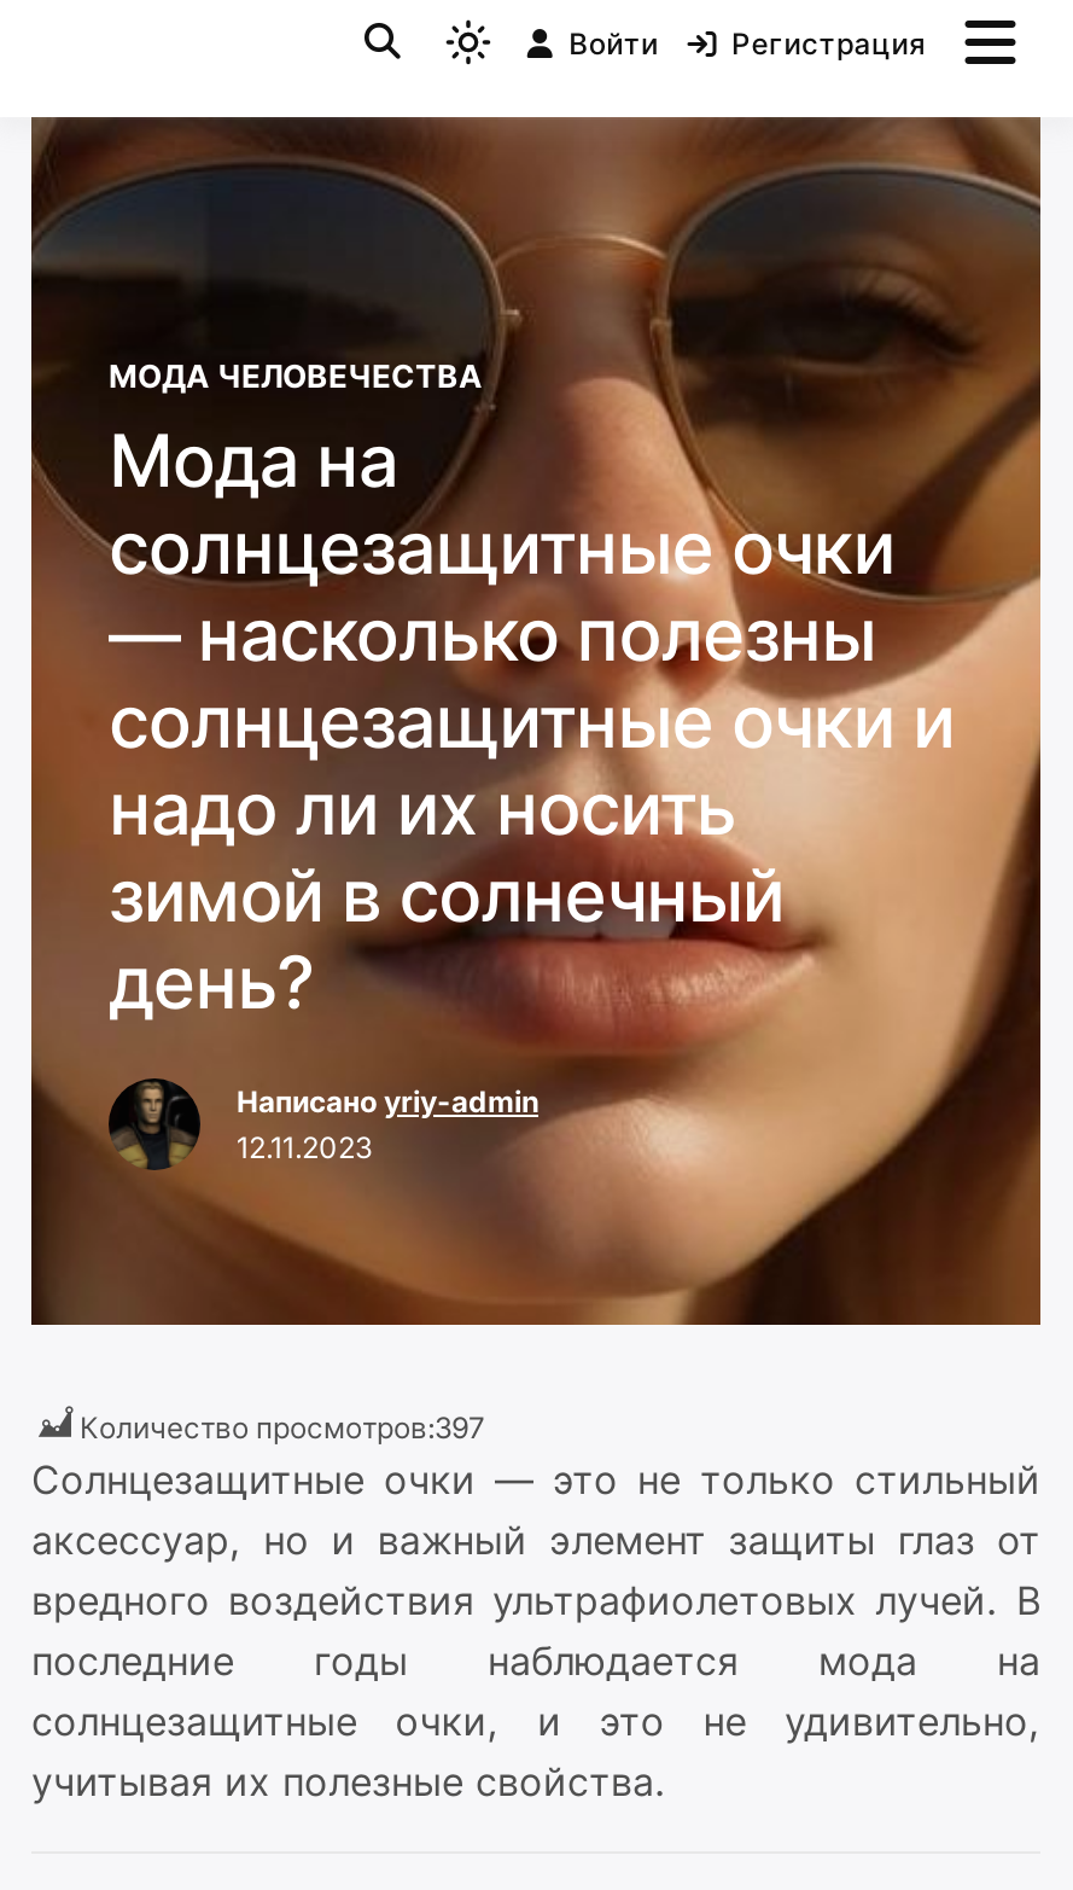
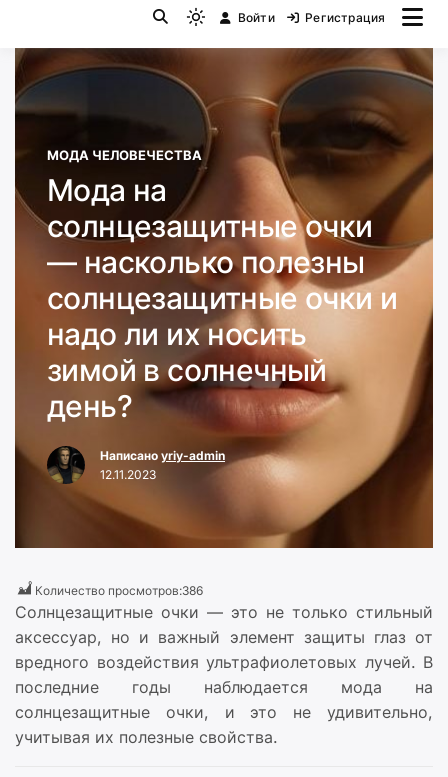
- Количество просмотров:397
+ Количество просмотров:386
